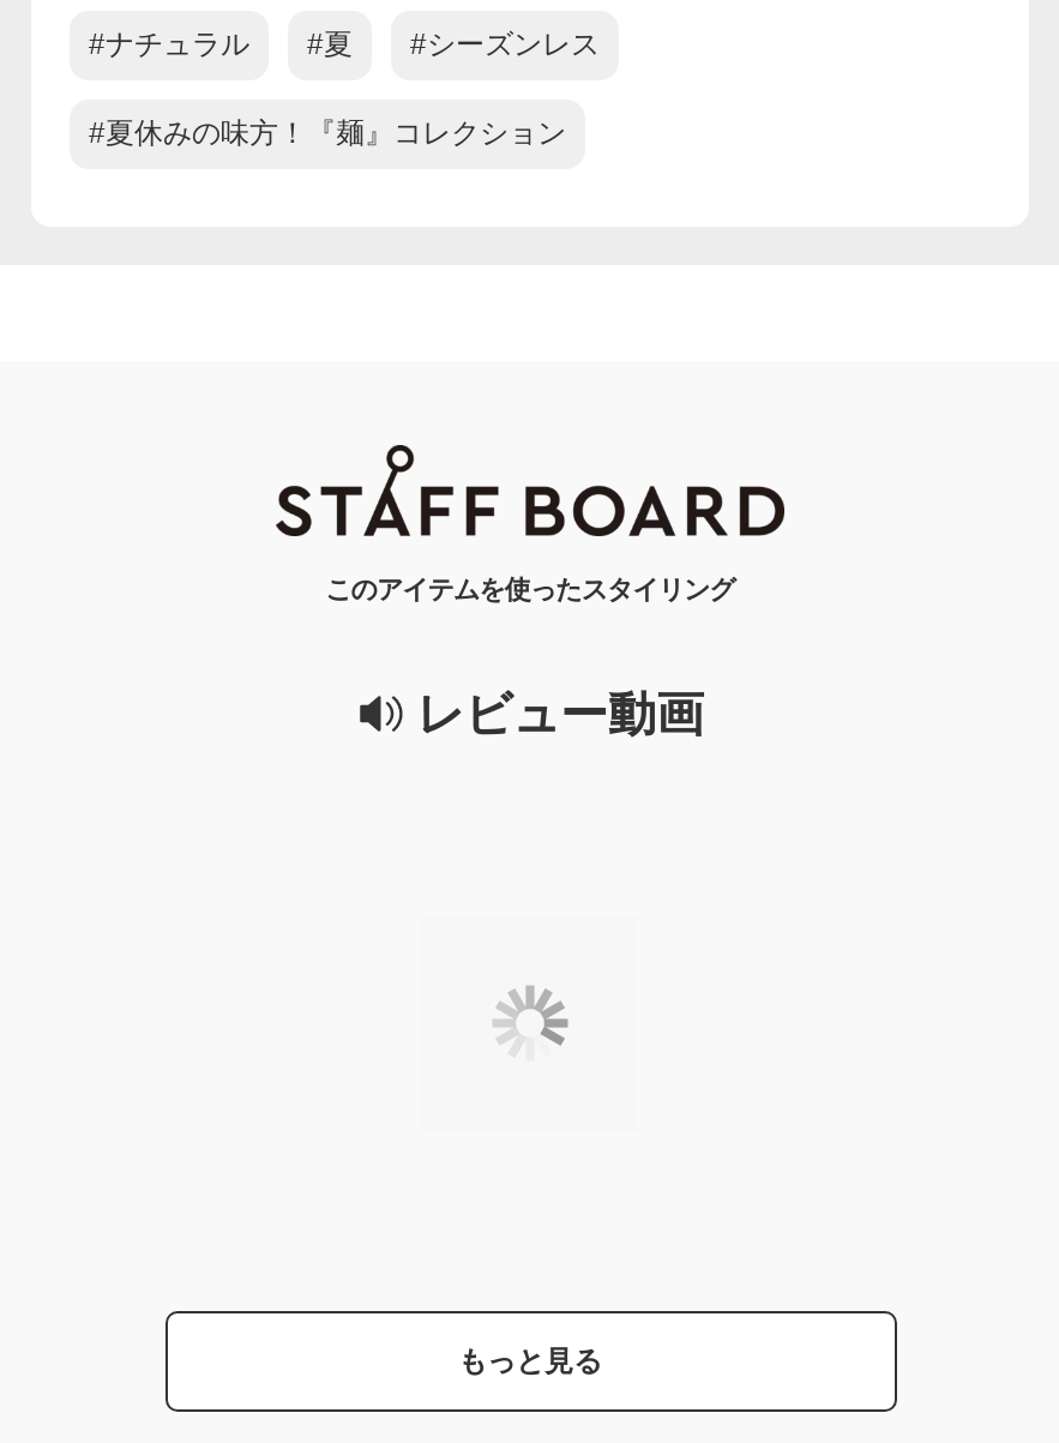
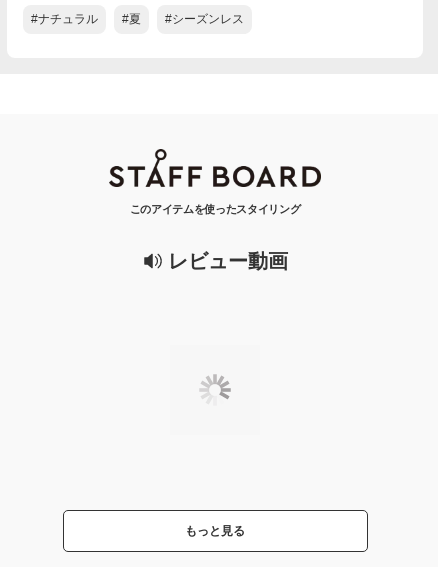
- #夏休みの味方！『麺』コレクション
